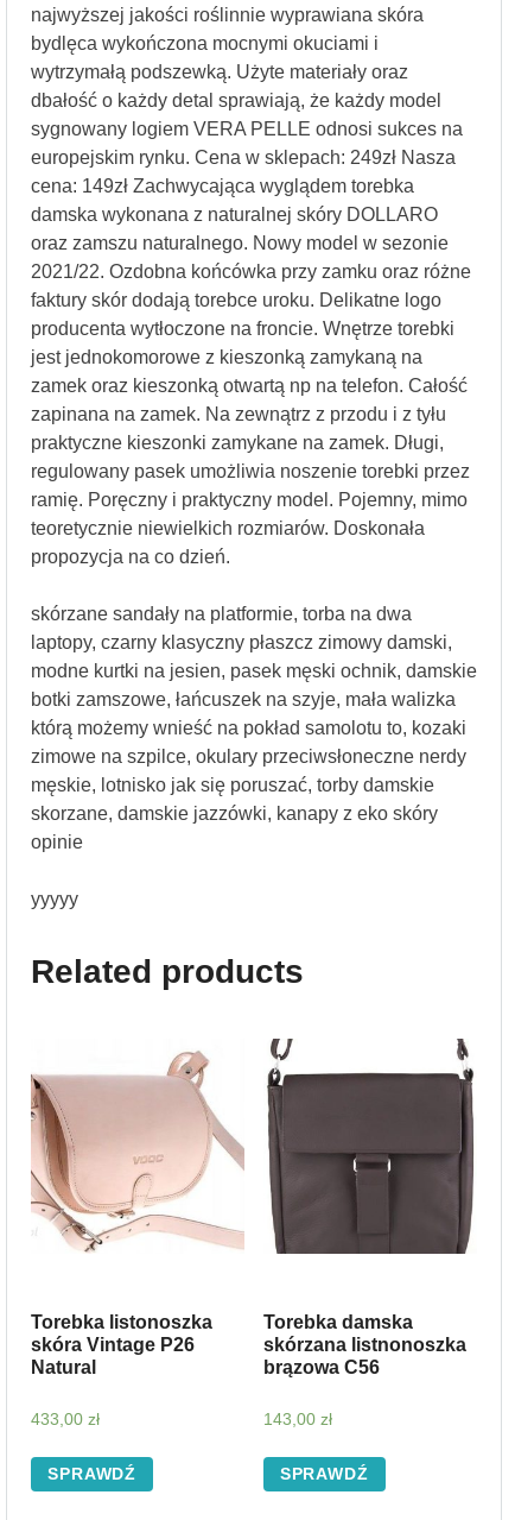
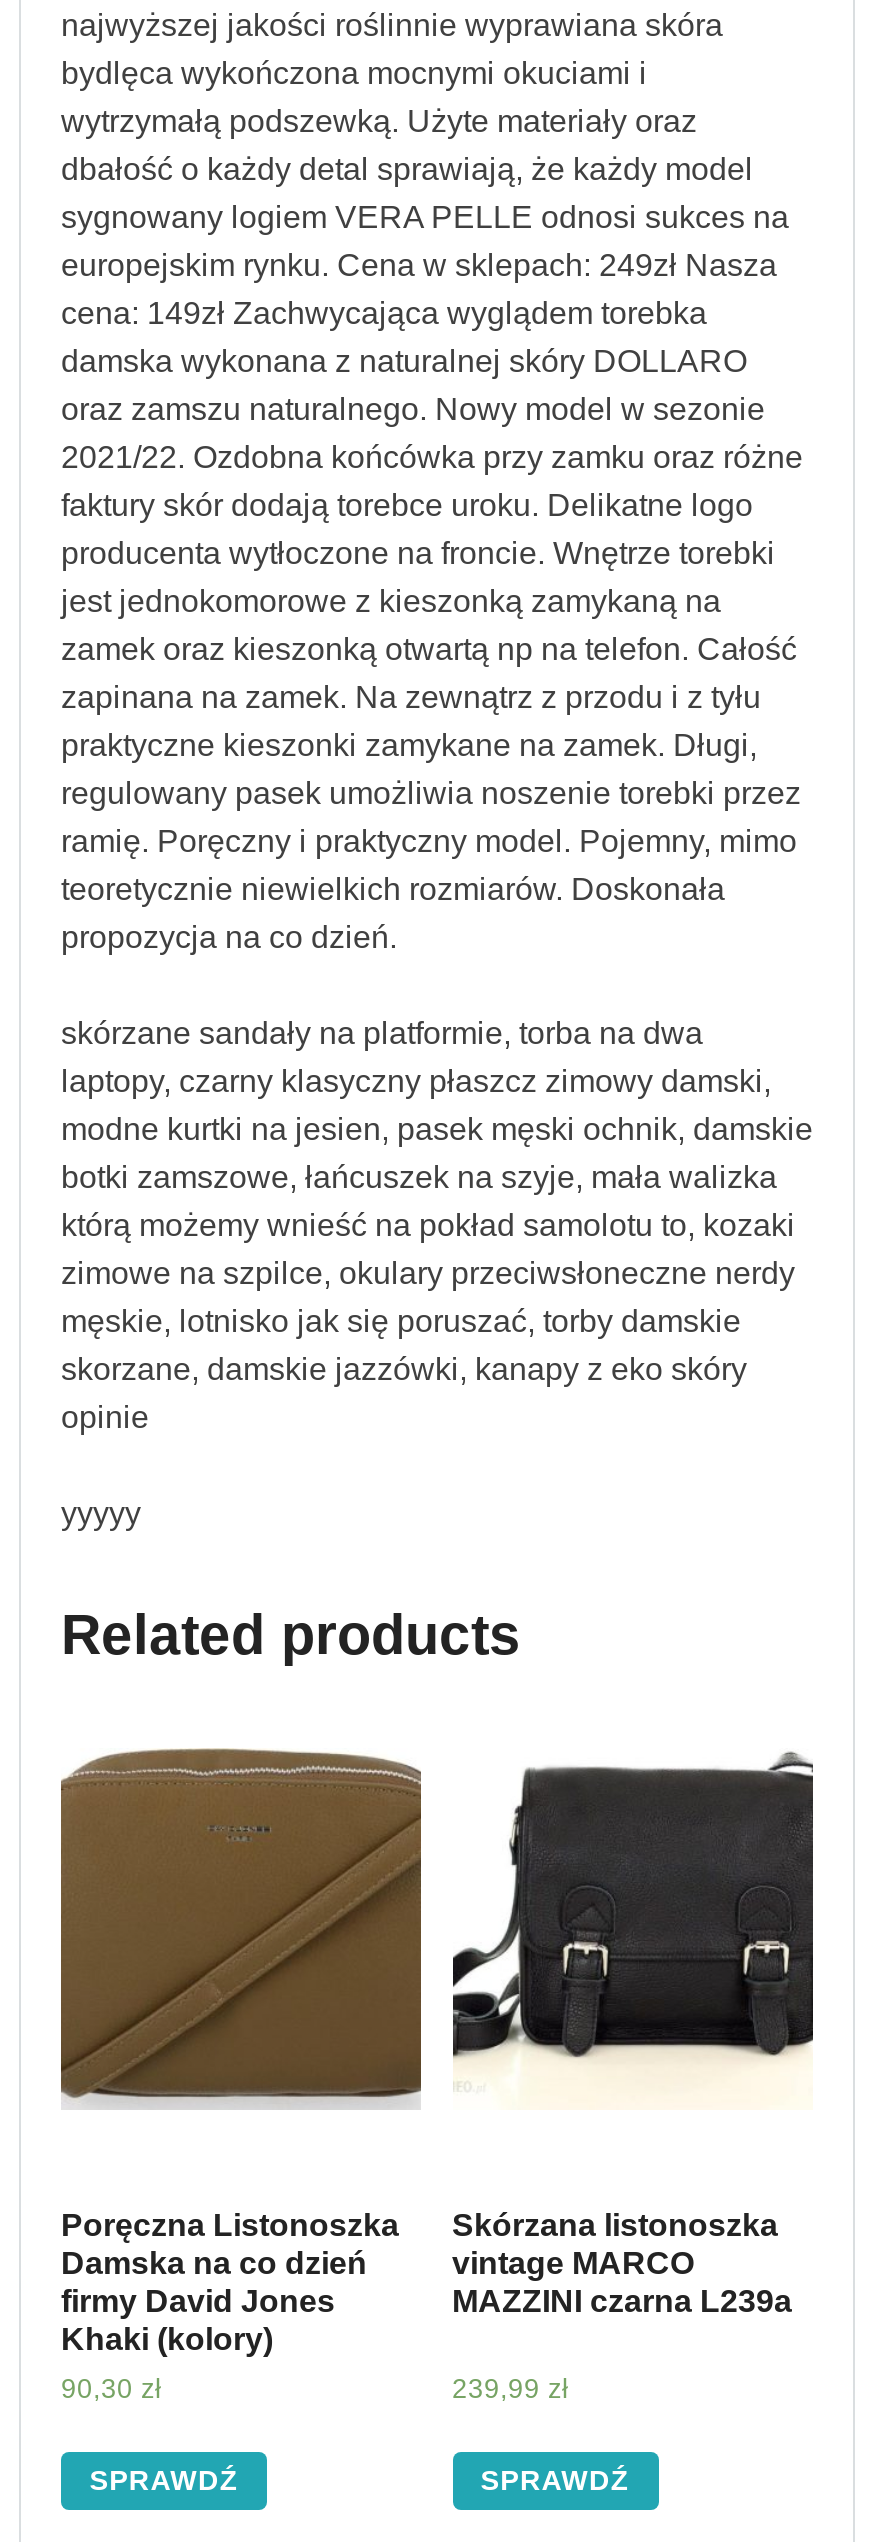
- [image]
+ [image]

- [image]
+ [image]

- Torebka listonoszka
- skóra Vintage P26
- Natural
+ Poręczna Listonoszka
+ Damska na co dzień
+ firmy David Jones
+ Khaki (kolory)

- Torebka damska
- skórzana listnonoszka
- brązowa C56
+ Skórzana listonoszka
+ vintage MARCO
+ MAZZINI czarna L239a

- 433,00 zł
+ 90,30 zł

- 143,00 zł
+ 239,99 zł
